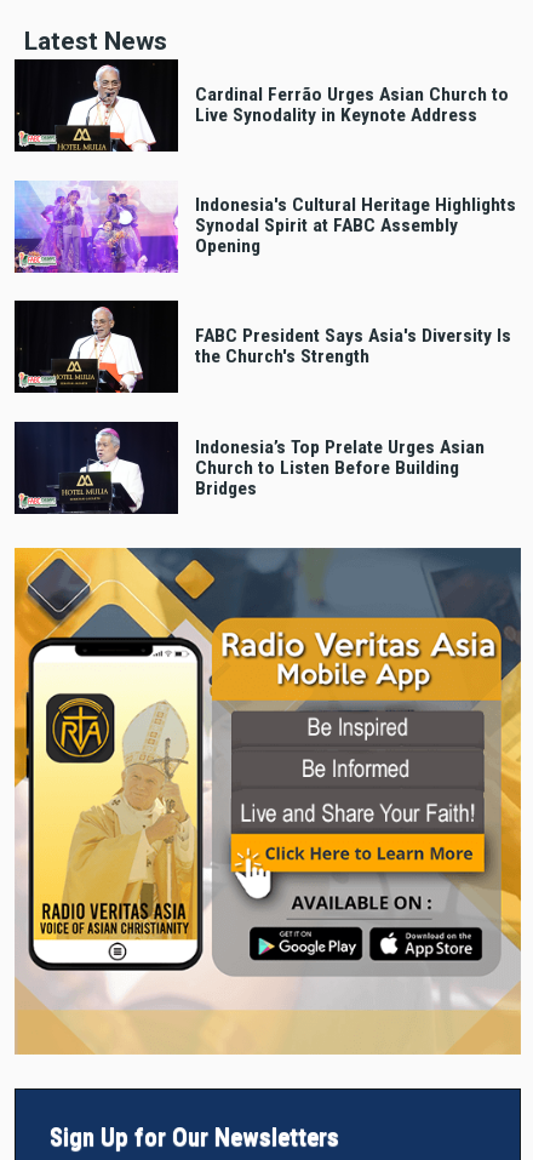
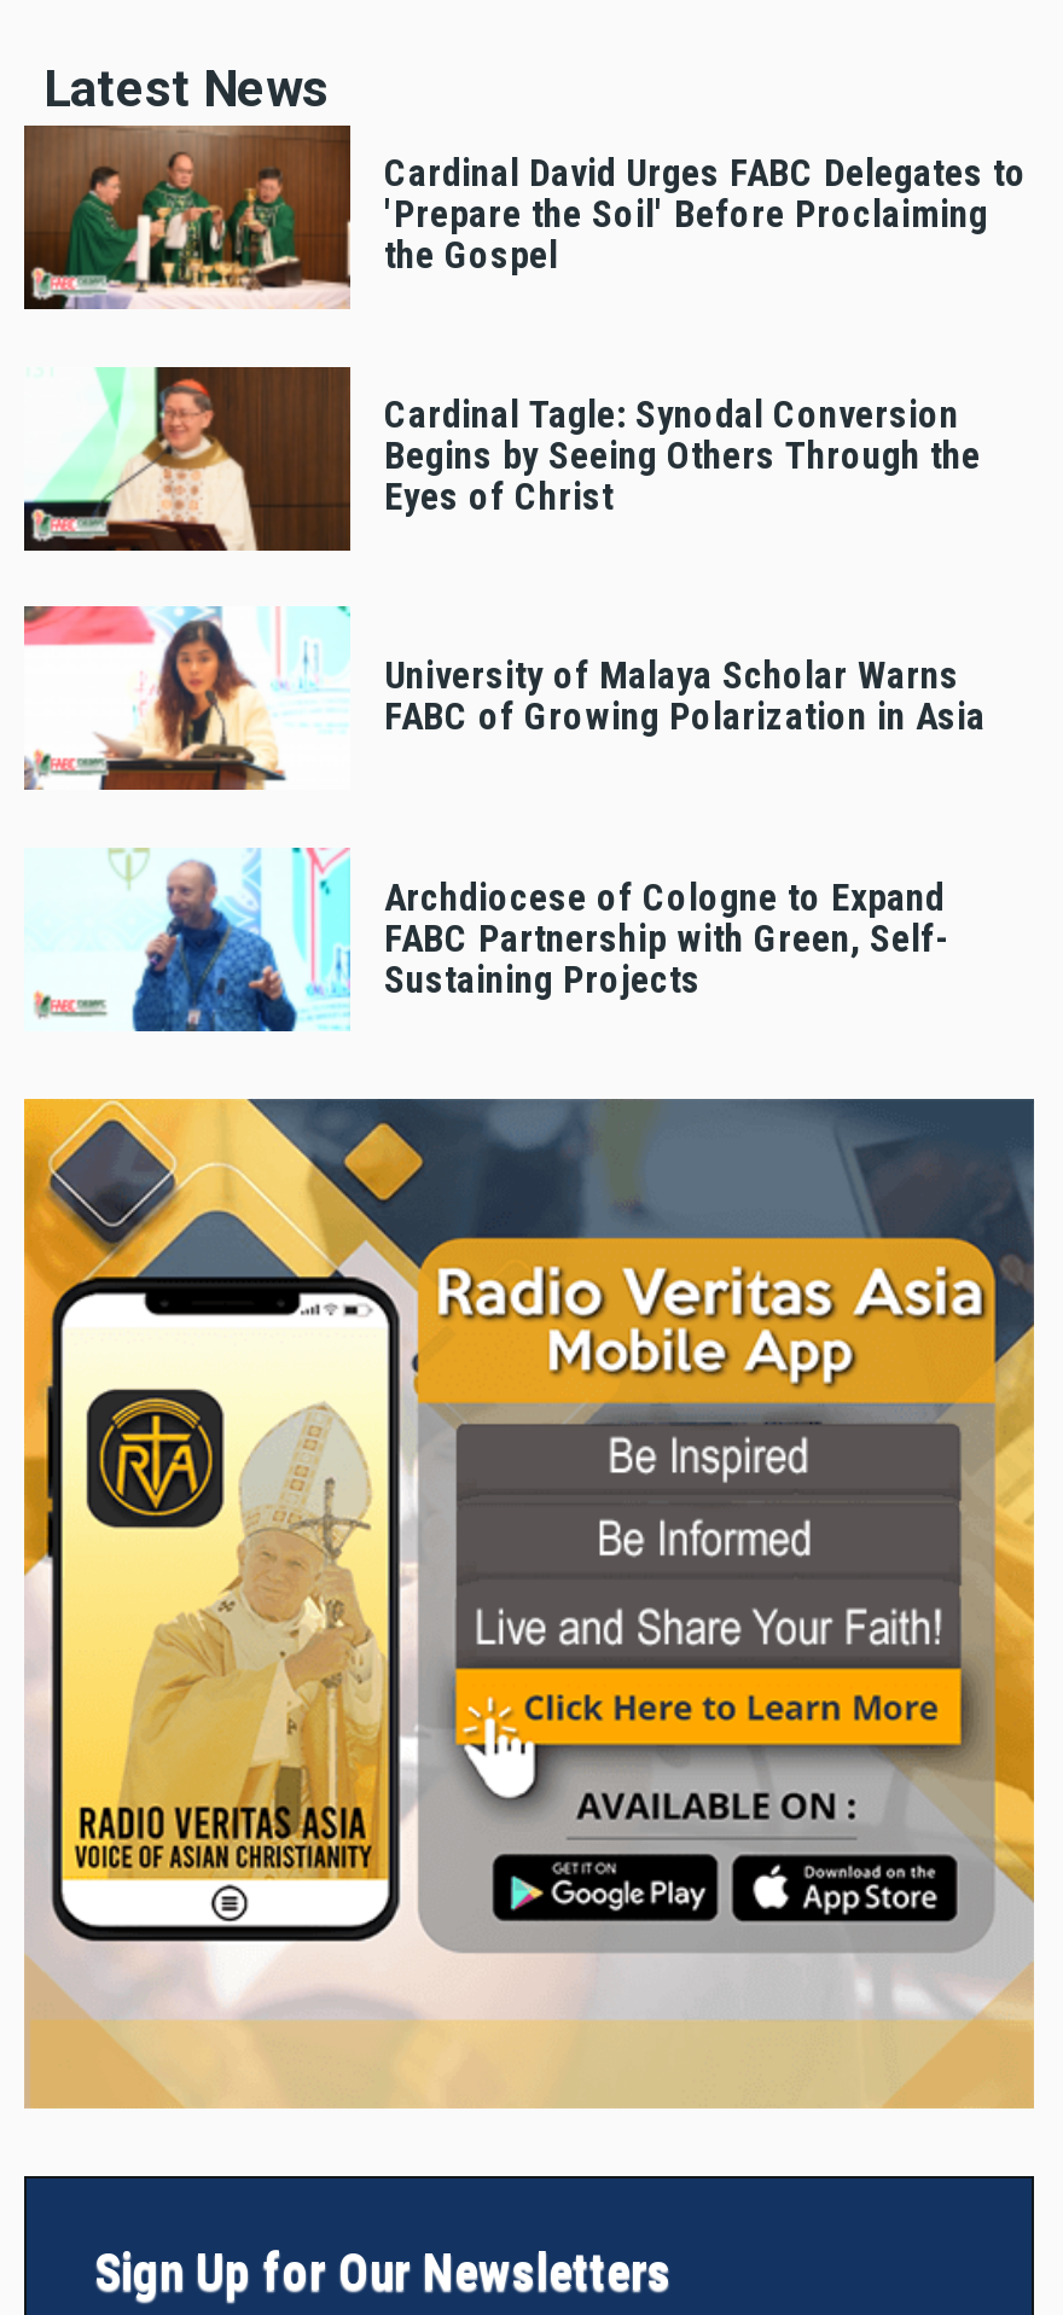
- [image]
- Cardinal Ferrão Urges Asian Church to
- Live Synodality in Keynote Address
+ [image]
+ Cardinal David Urges FABC Delegates to
+ 'Prepare the Soil' Before Proclaiming
+ the Gospel

- [image]
- Indonesia's Cultural Heritage Highlights
- Synodal Spirit at FABC Assembly
- Opening
+ [image]
+ Cardinal Tagle: Synodal Conversion
+ Begins by Seeing Others Through the
+ Eyes of Christ

- [image]
- FABC President Says Asia's Diversity Is
- the Church's Strength
+ [image]
+ University of Malaya Scholar Warns
+ FABC of Growing Polarization in Asia

- [image]
- Indonesia’s Top Prelate Urges Asian
- Church to Listen Before Building
- Bridges
+ [image]
+ Archdiocese of Cologne to Expand
+ FABC Partnership with Green, Self-
+ Sustaining Projects
